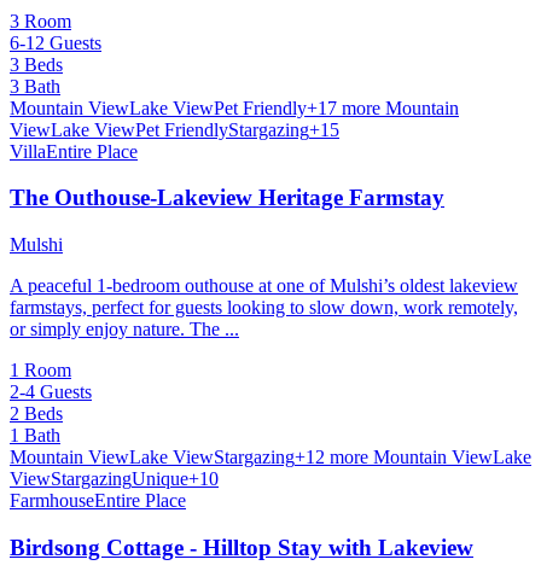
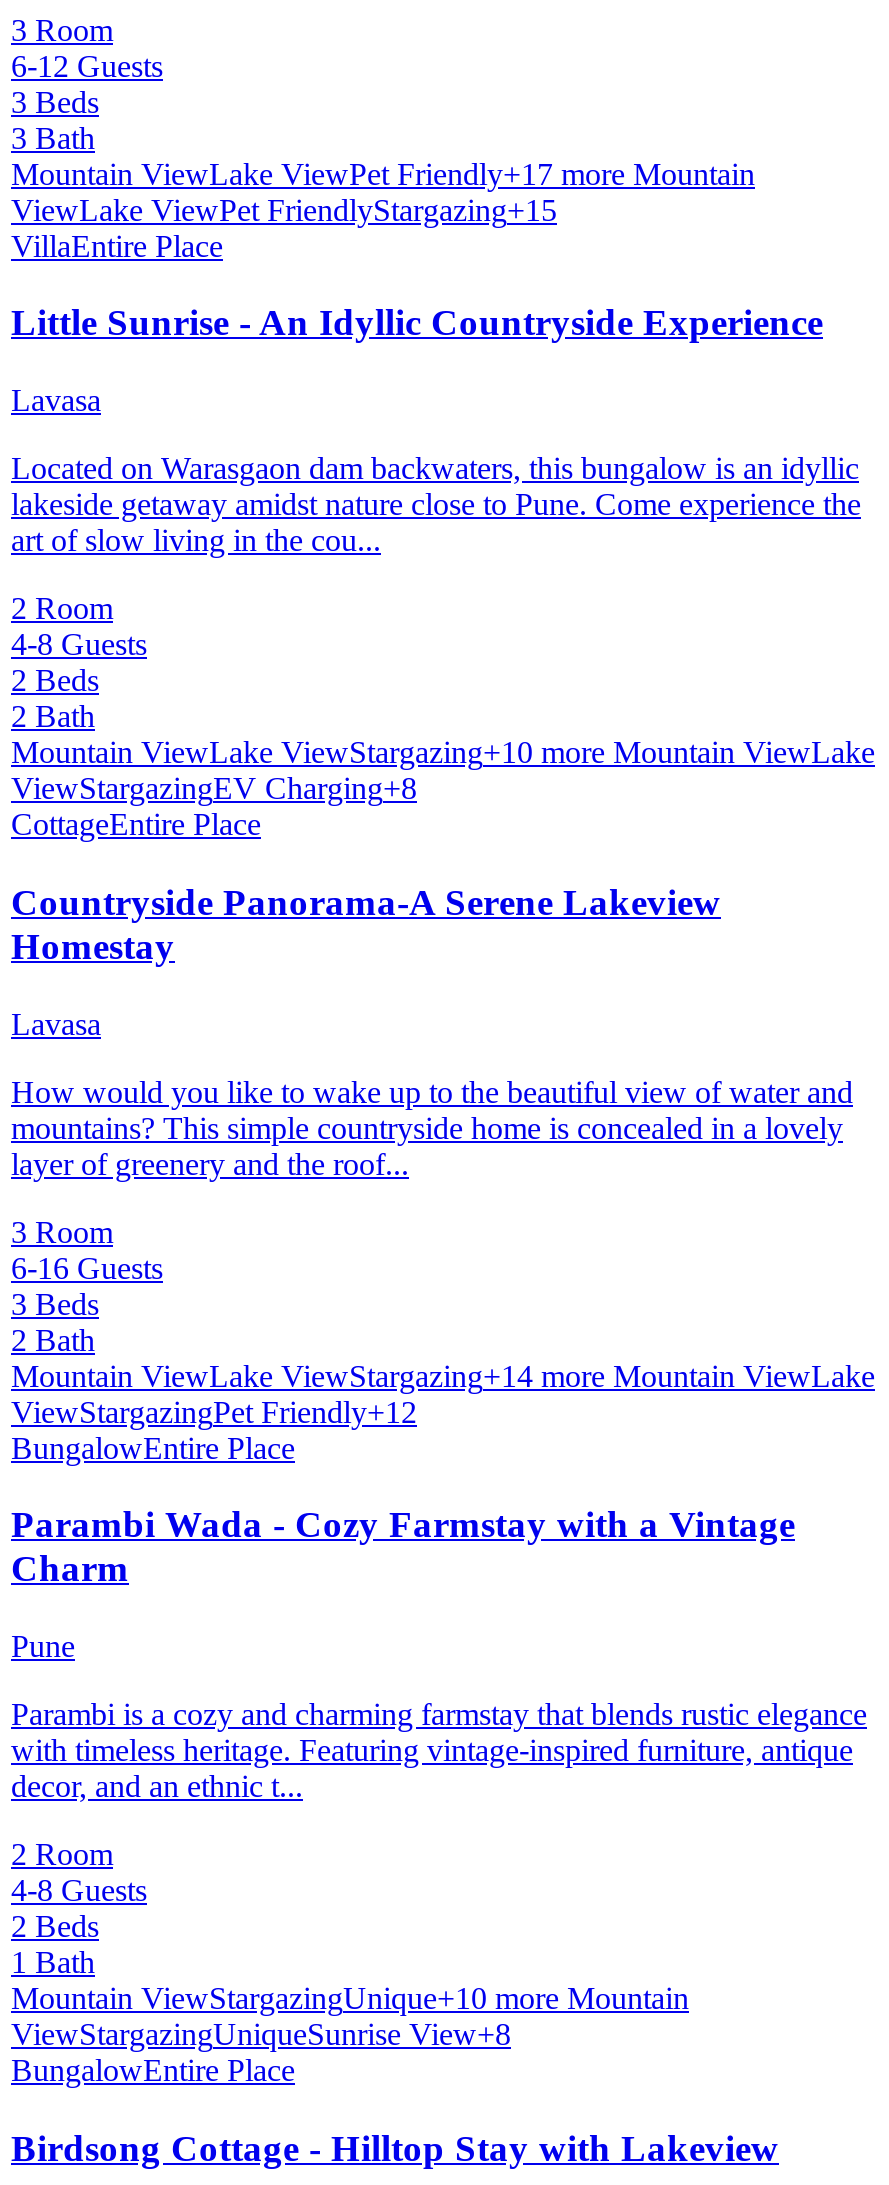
- The Outhouse-Lakeview Heritage Farmstay
- Mulshi
- A peaceful 1-bedroom outhouse at one of Mulshi’s oldest lakeview
- farmstays, perfect for guests looking to slow down, work remotely,
- or simply enjoy nature. The ...
- 1 Room
- 2-4 Guests
+ Little Sunrise - An Idyllic Countryside Experience
+ Lavasa
+ Located on Warasgaon dam backwaters, this bungalow is an idyllic
+ lakeside getaway amidst nature close to Pune. Come experience the
+ art of slow living in the cou...
+ 2 Room
+ 4-8 Guests
+ 2 Beds
+ 2 Bath
+ Mountain ViewLake ViewStargazing+10 more Mountain ViewLake
+ ViewStargazingEV Charging+8
+ CottageEntire Place
+ Countryside Panorama-A Serene Lakeview
+ Homestay
+ Lavasa
+ How would you like to wake up to the beautiful view of water and
+ mountains? This simple countryside home is concealed in a lovely
+ layer of greenery and the roof...
+ 3 Room
+ 6-16 Guests
+ 3 Beds
+ 2 Bath
+ Mountain ViewLake ViewStargazing+14 more Mountain ViewLake
+ ViewStargazingPet Friendly+12
+ BungalowEntire Place
+ Parambi Wada - Cozy Farmstay with a Vintage
+ Charm
+ Pune
+ Parambi is a cozy and charming farmstay that blends rustic elegance
+ with timeless heritage. Featuring vintage-inspired furniture, antique
+ decor, and an ethnic t...
+ 2 Room
+ 4-8 Guests

- Mountain ViewLake ViewStargazing+12 more Mountain ViewLake
- ViewStargazingUnique+10
- FarmhouseEntire Place
+ Mountain ViewStargazingUnique+10 more Mountain
+ ViewStargazingUniqueSunrise View+8
+ BungalowEntire Place
